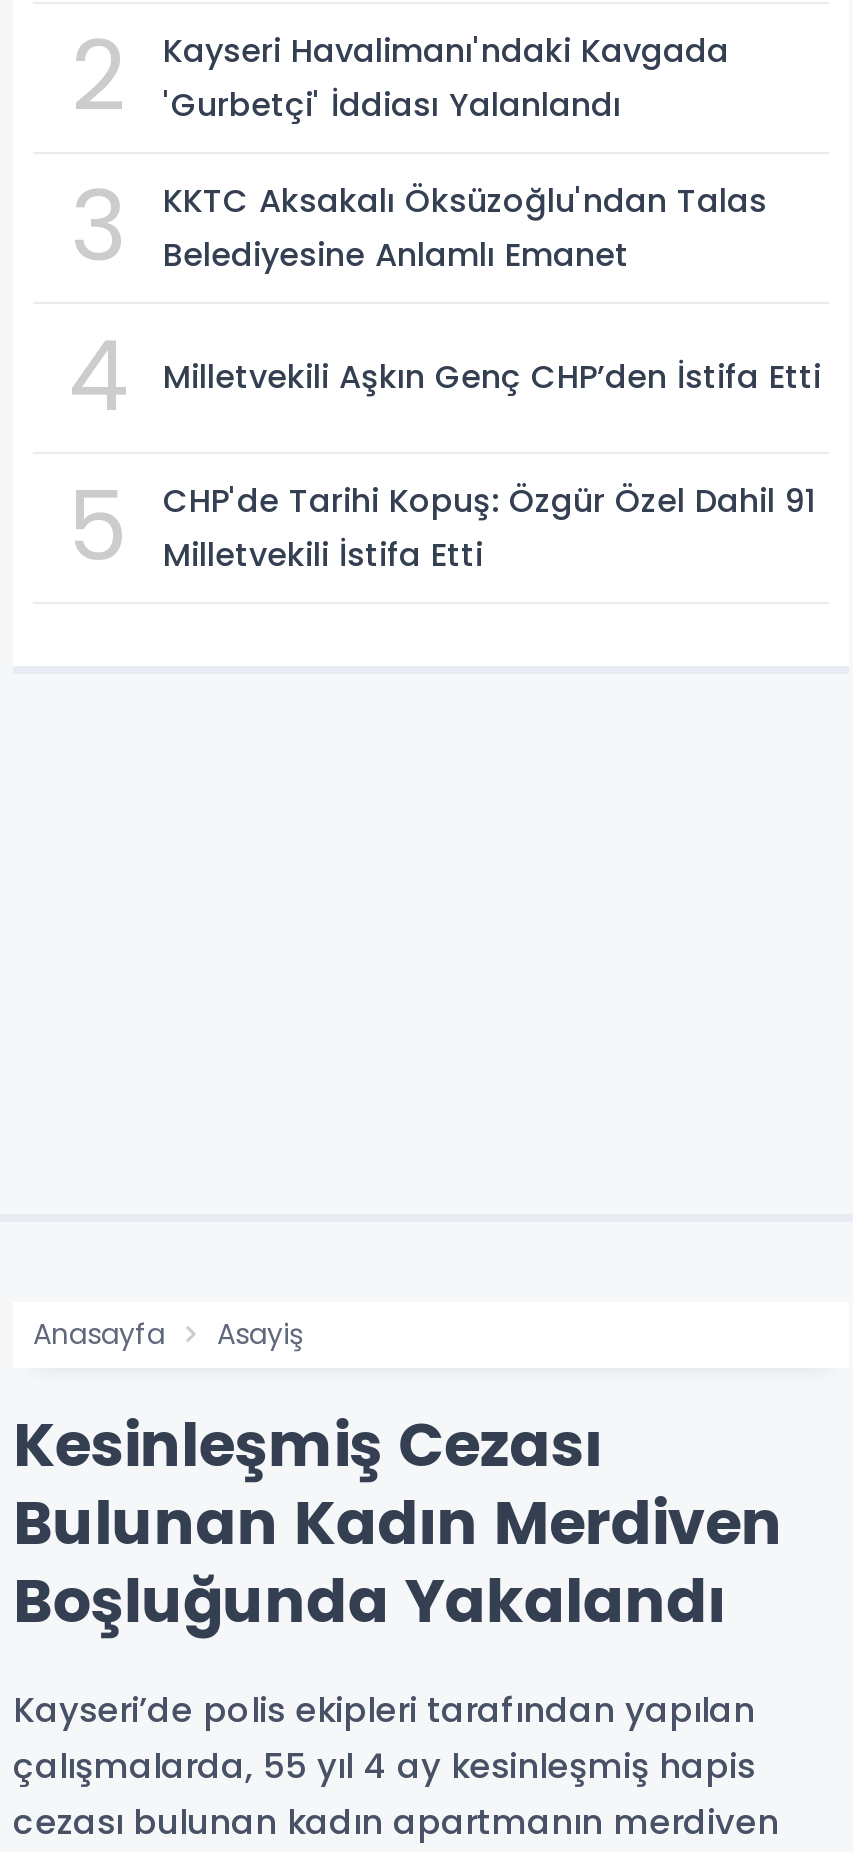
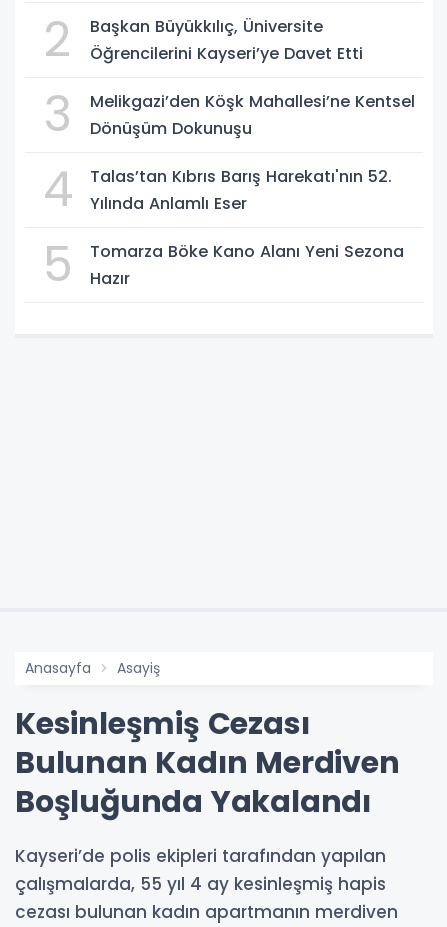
- Kayseri Havalimanı'ndaki Kavgada
- 'Gurbetçi' İddiası Yalanlandı
+ Başkan Büyükkılıç, Üniversite
+ Öğrencilerini Kayseri’ye Davet Etti

- KKTC Aksakalı Öksüzoğlu'ndan Talas
- Belediyesine Anlamlı Emanet
+ Melikgazi’den Köşk Mahallesi’ne Kentsel
+ Dönüşüm Dokunuşu

- Milletvekili Aşkın Genç CHP’den İstifa Etti
+ Talas’tan Kıbrıs Barış Harekatı'nın 52.
+ Yılında Anlamlı Eser

- CHP'de Tarihi Kopuş: Özgür Özel Dahil 91
- Milletvekili İstifa Etti
+ Tomarza Böke Kano Alanı Yeni Sezona
+ Hazır
